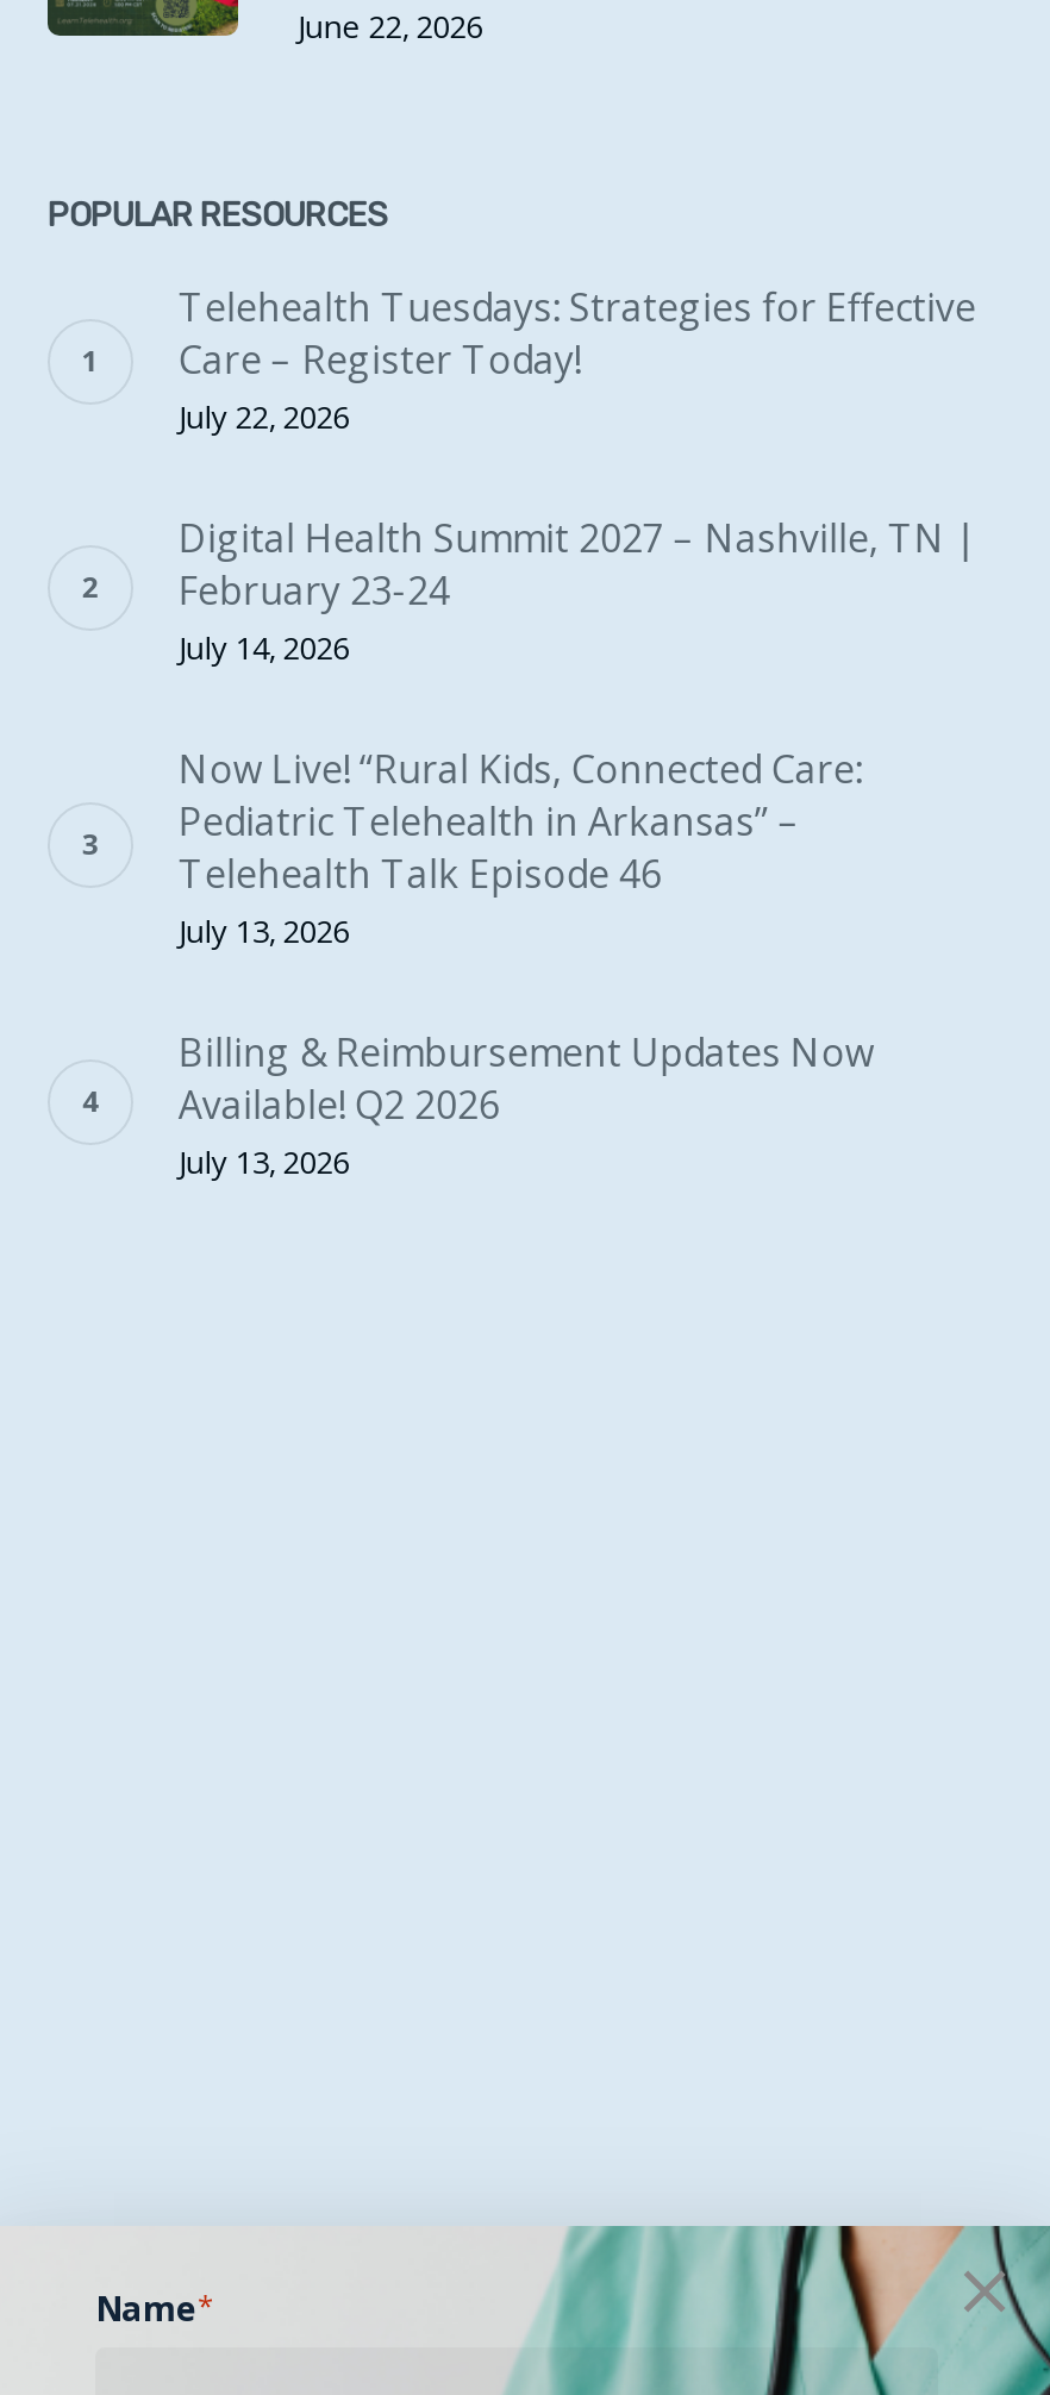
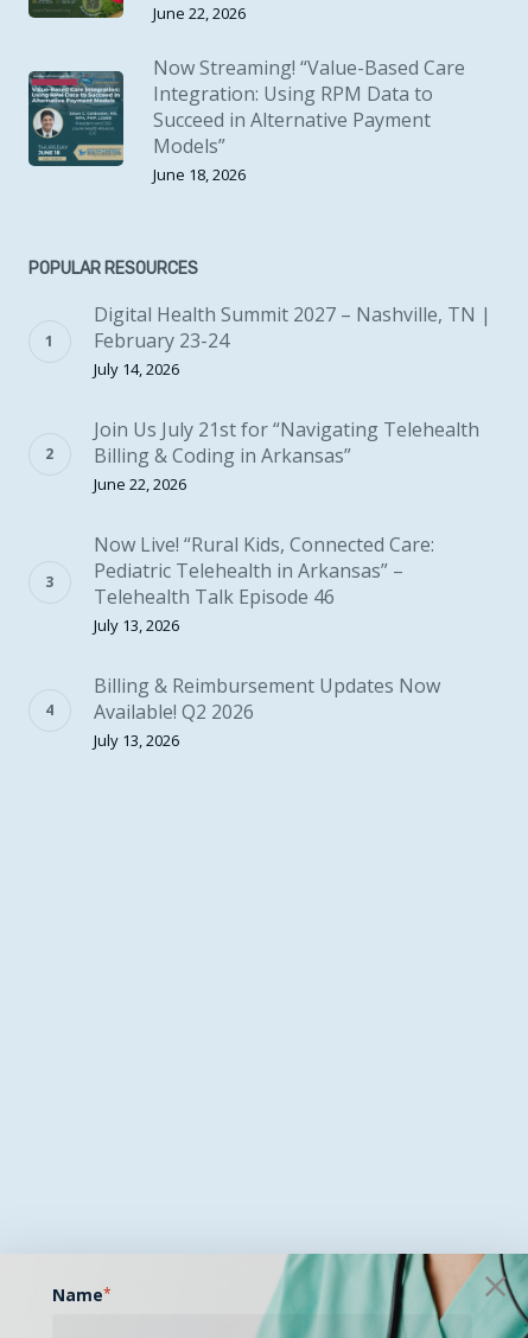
+ [image]
+ Now Streaming! “Value-Based Care
+ Integration: Using RPM Data to
+ Succeed in Alternative Payment
+ Models”
+ June 18, 2026

- Telehealth Tuesdays: Strategies for Effective
- Care – Register Today!
- July 22, 2026

+ Join Us July 21st for “Navigating Telehealth
+ Billing & Coding in Arkansas”
+ June 22, 2026
